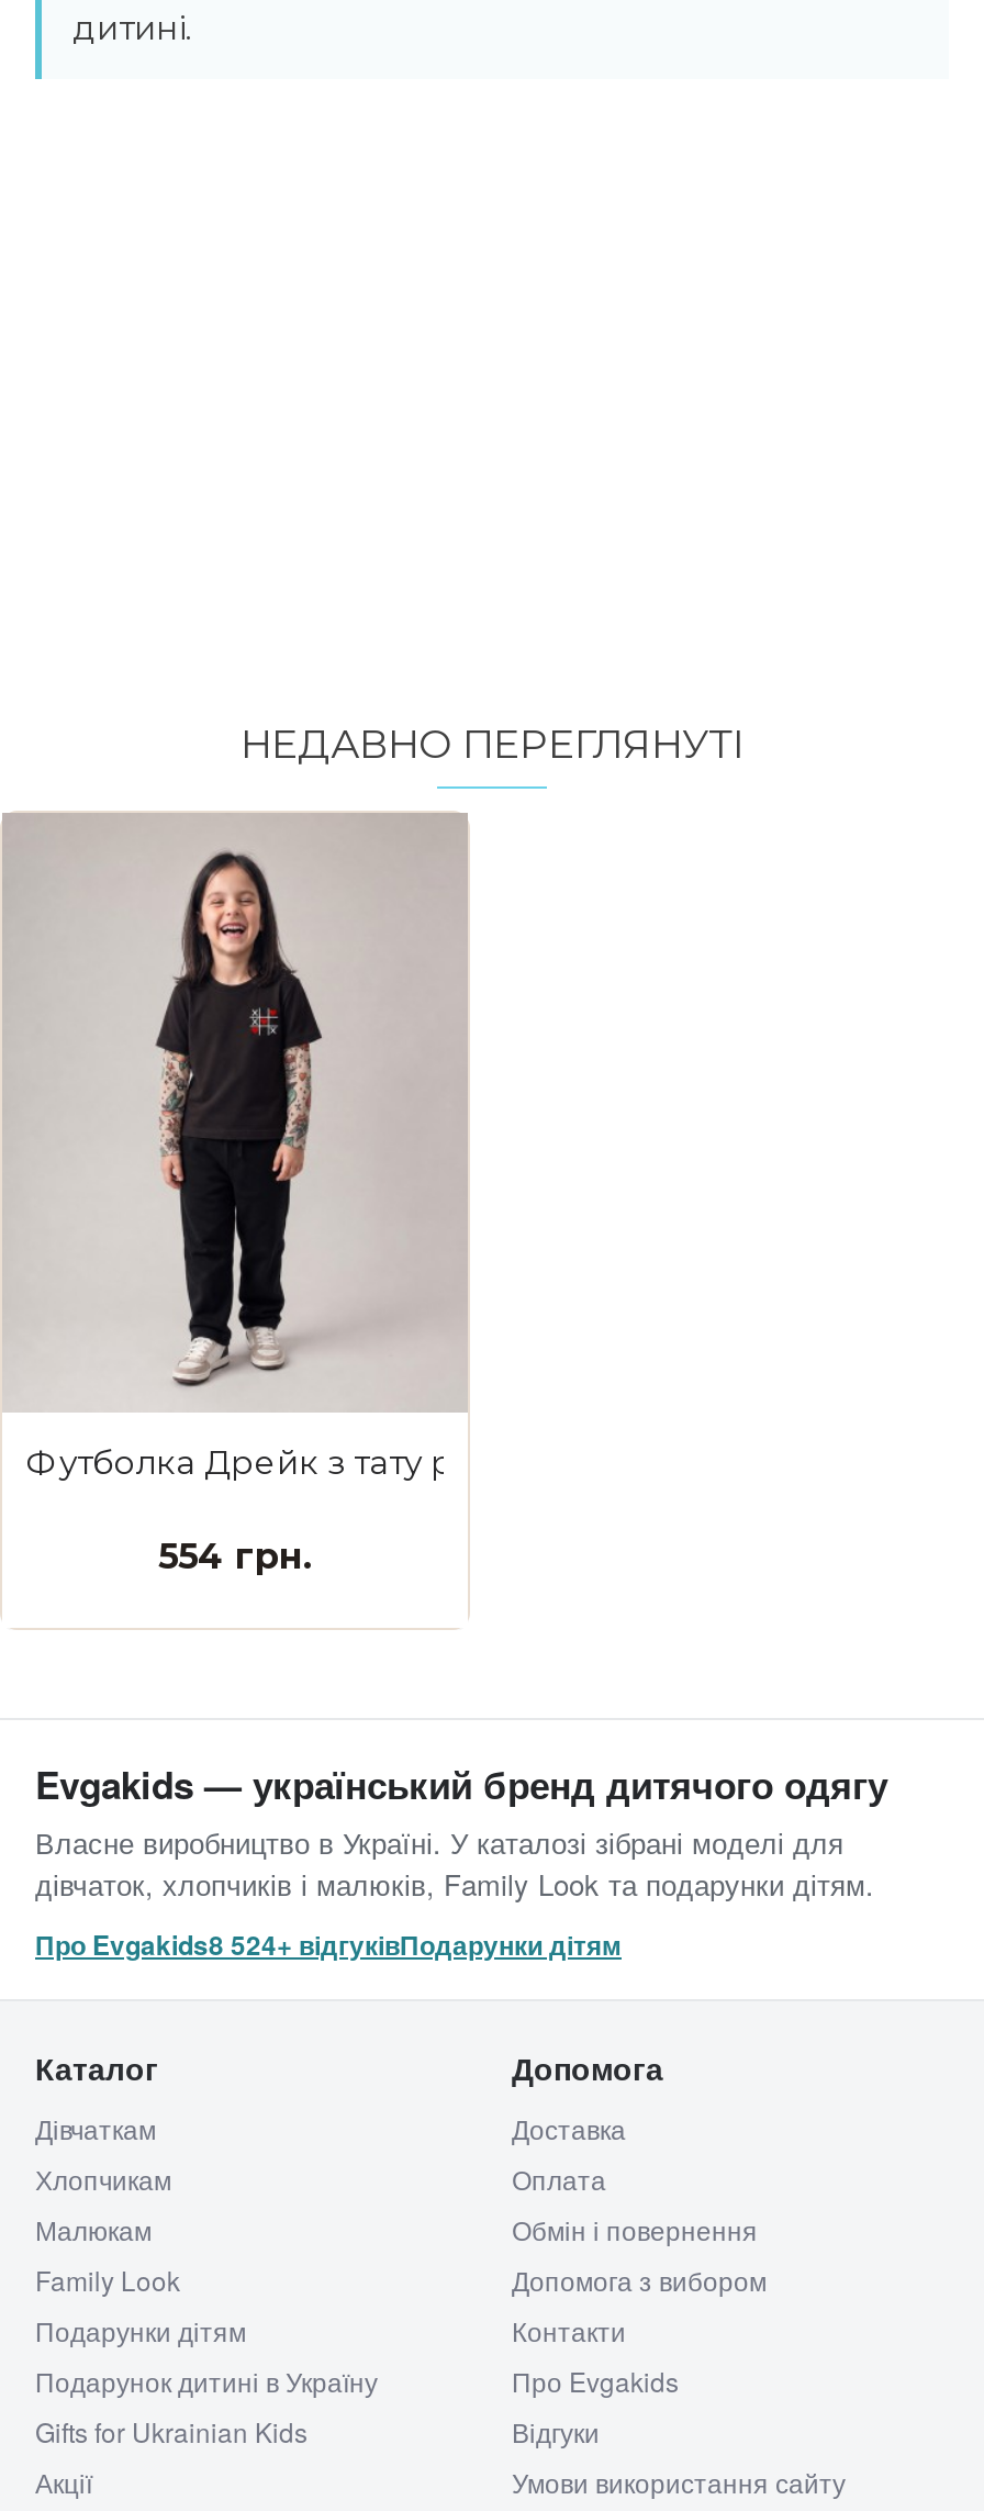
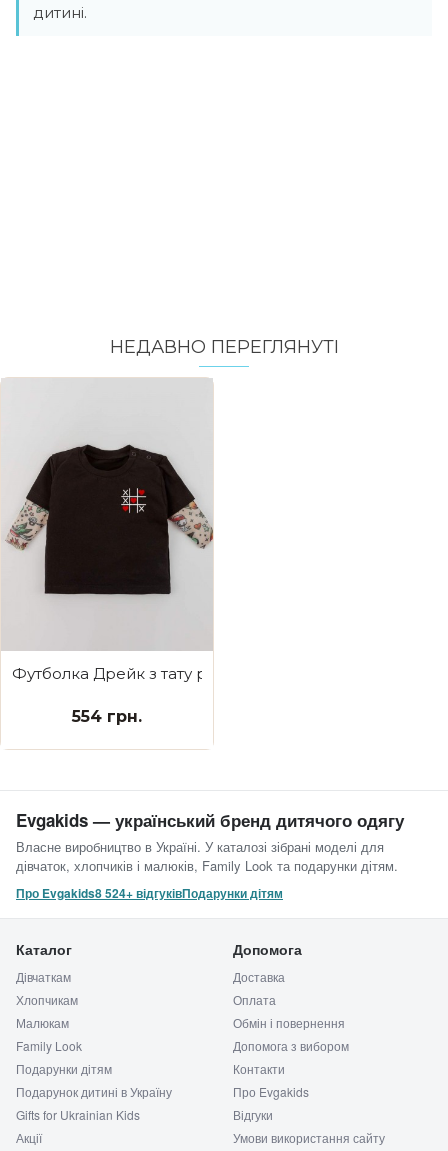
- [image]
+ [image]
